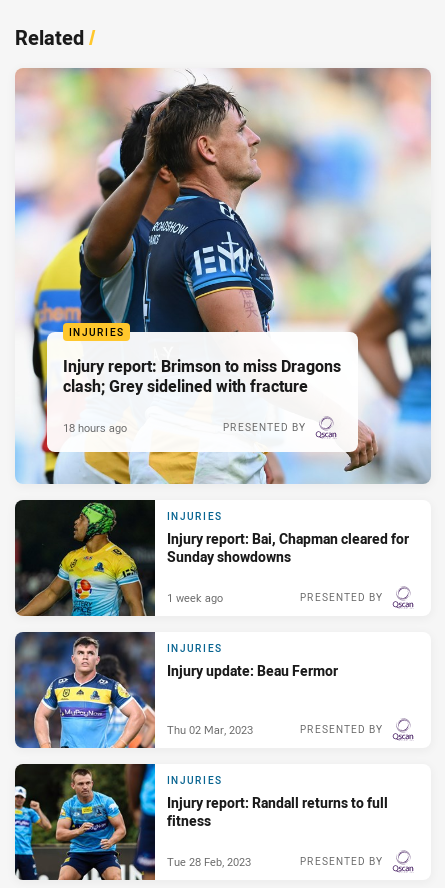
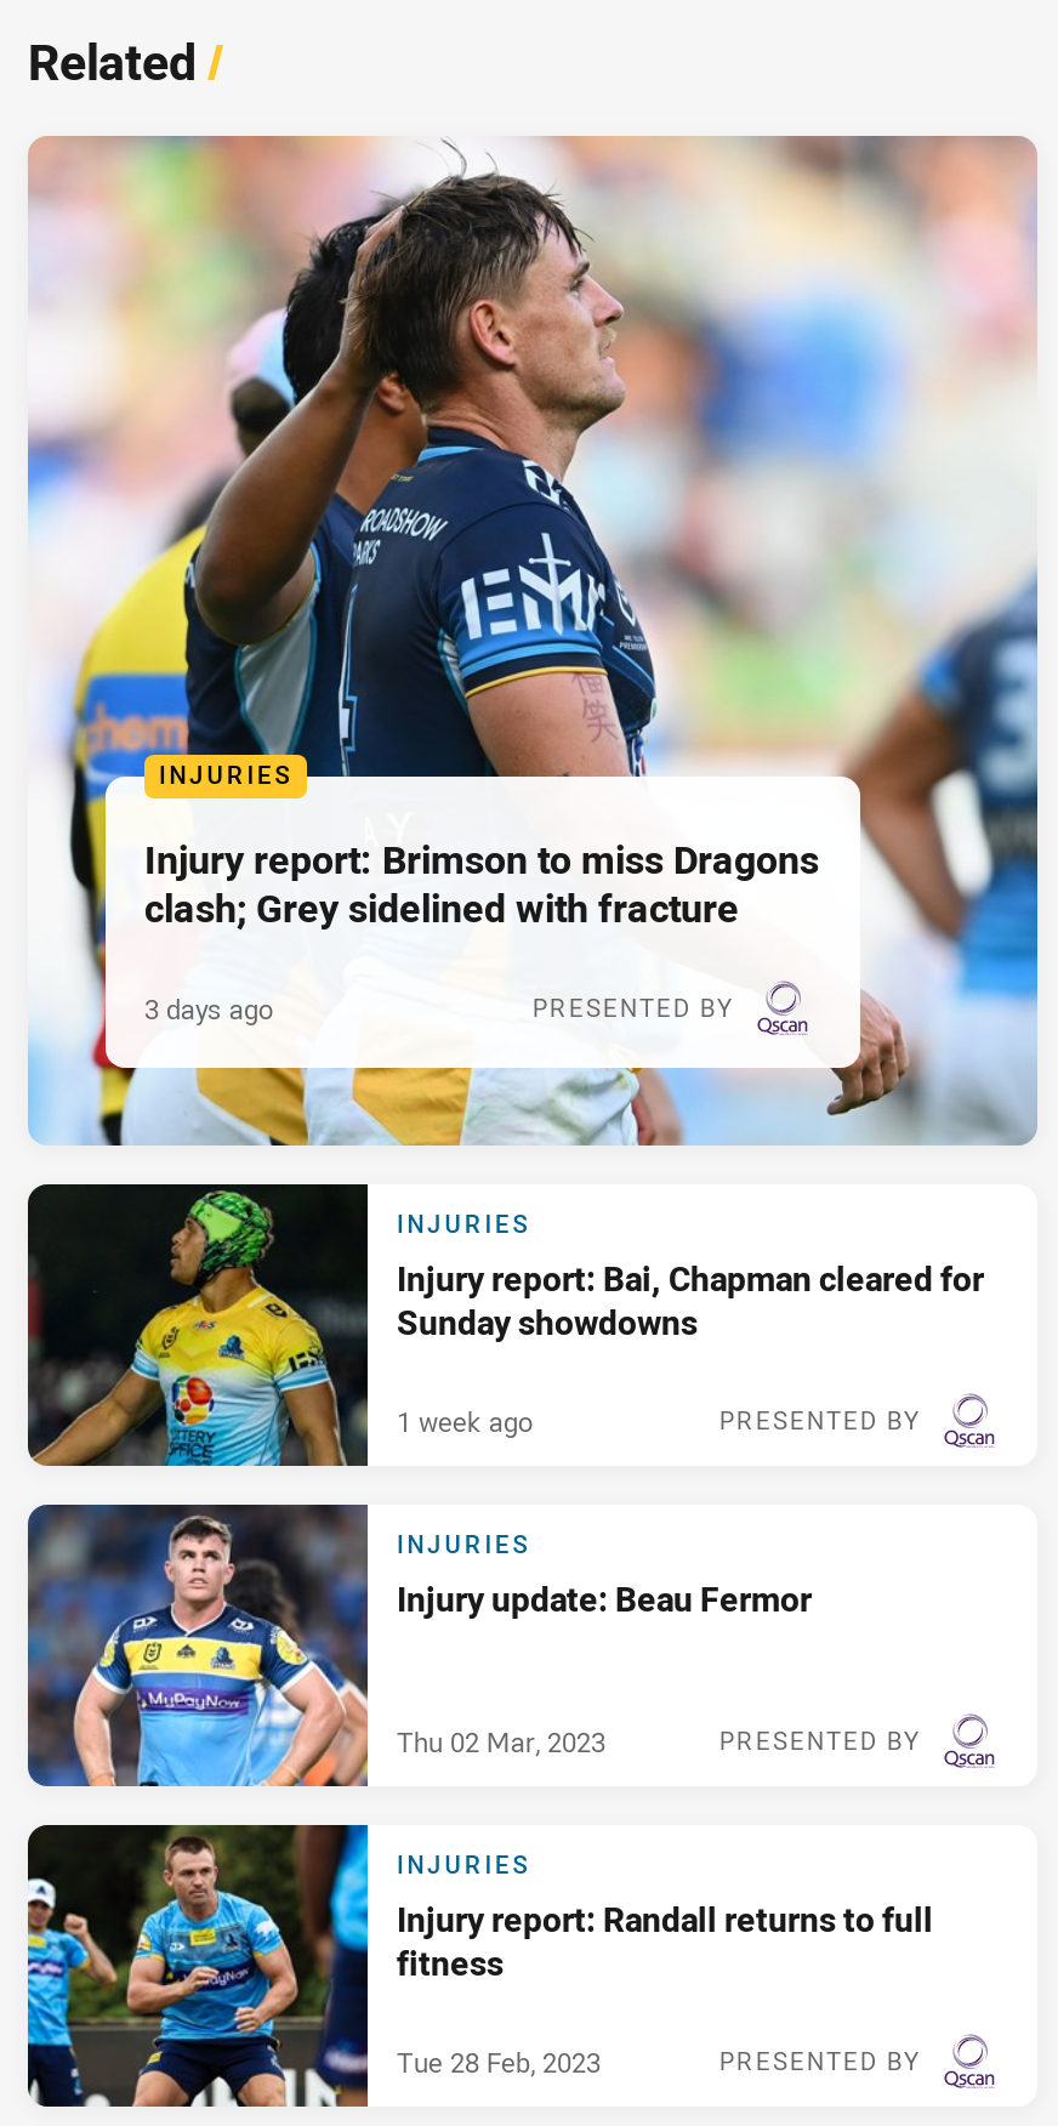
- 18 hours ago
+ 3 days ago
